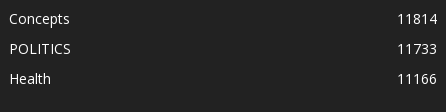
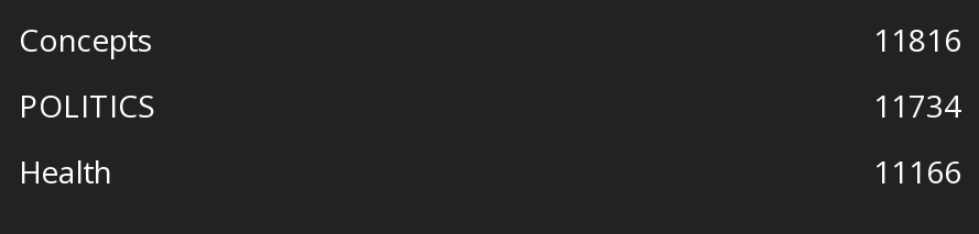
- 11814
+ 11816

- 11733
+ 11734
